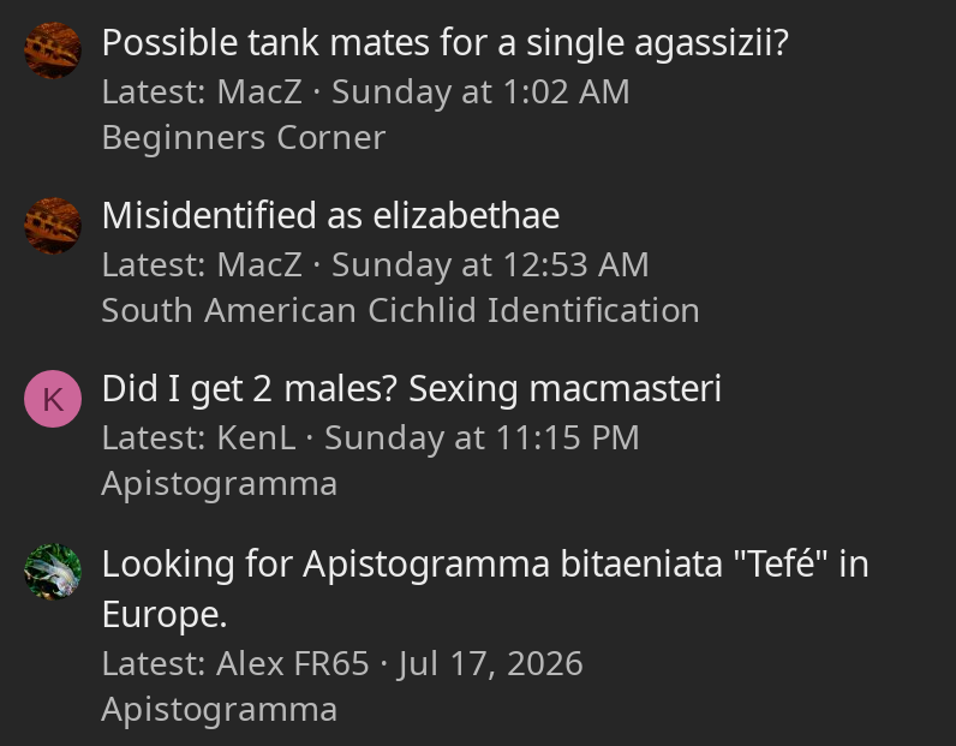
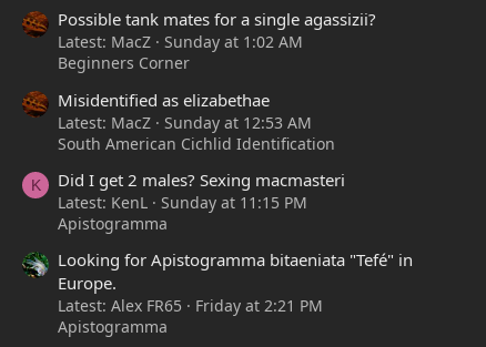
- Latest: Alex FR65 Jul 17, 2026
+ Latest: Alex FR65 Friday at 2:21 PM
